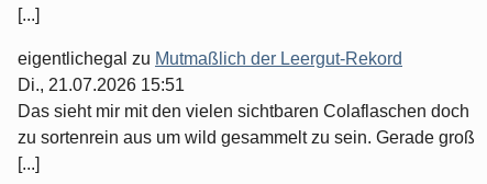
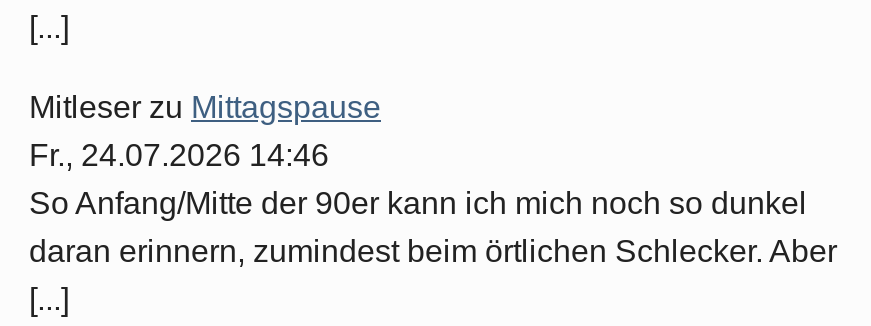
- eigentlichegal zu Mutmaßlich der Leergut-Rekord
- Di., 21.07.2026 15:51
- Das sieht mir mit den vielen sichtbaren Colaflaschen doch
- zu sortenrein aus um wild gesammelt zu sein. Gerade groß
+ Mitleser zu Mittagspause
+ Fr., 24.07.2026 14:46
+ So Anfang/Mitte der 90er kann ich mich noch so dunkel
+ daran erinnern, zumindest beim örtlichen Schlecker. Aber
